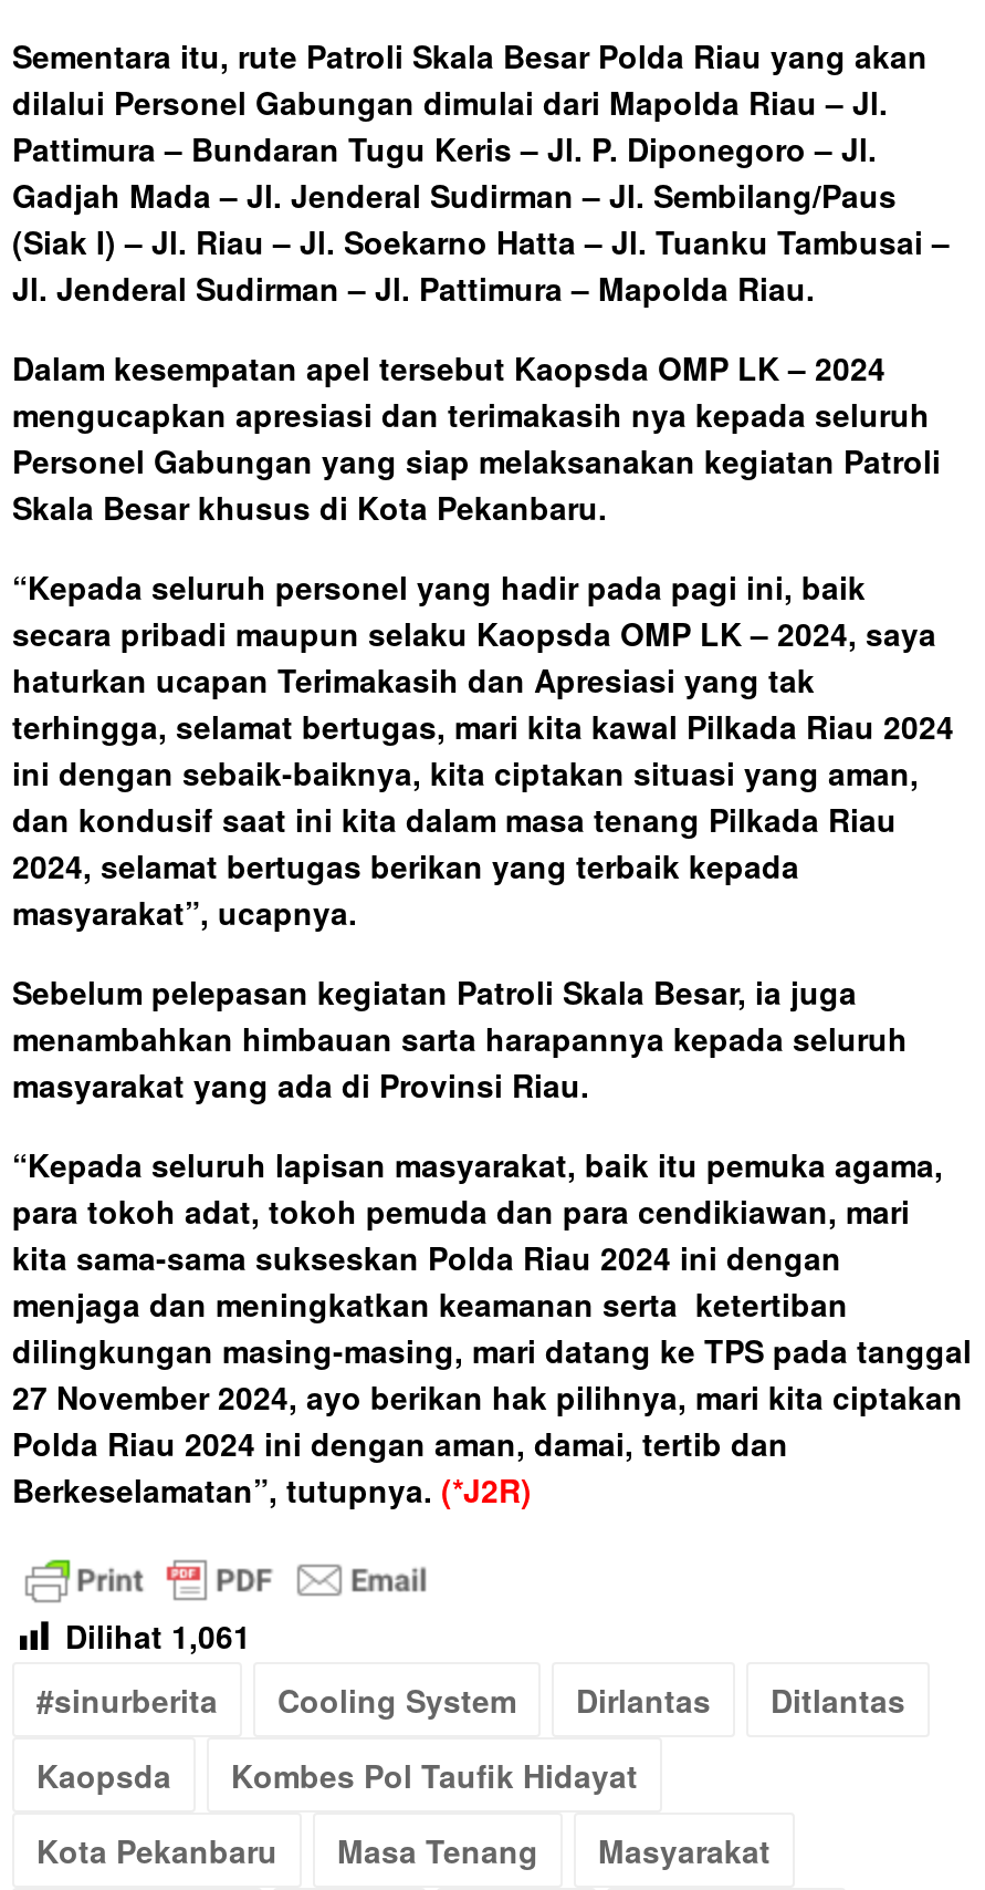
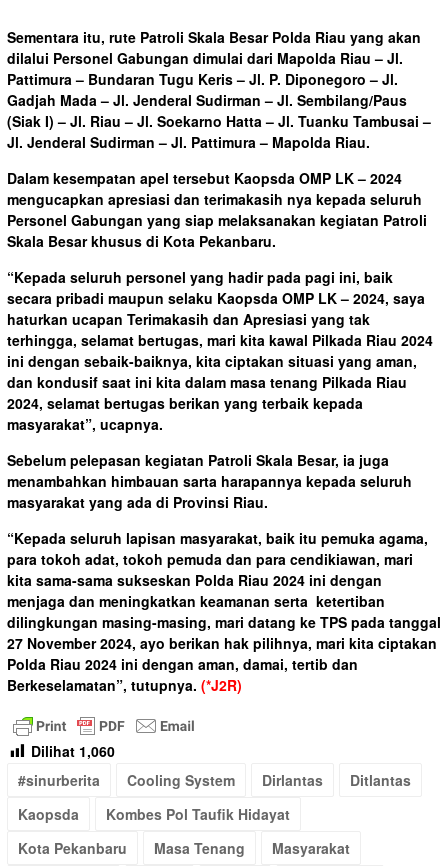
- Dilihat 1,061
+ Dilihat 1,060
